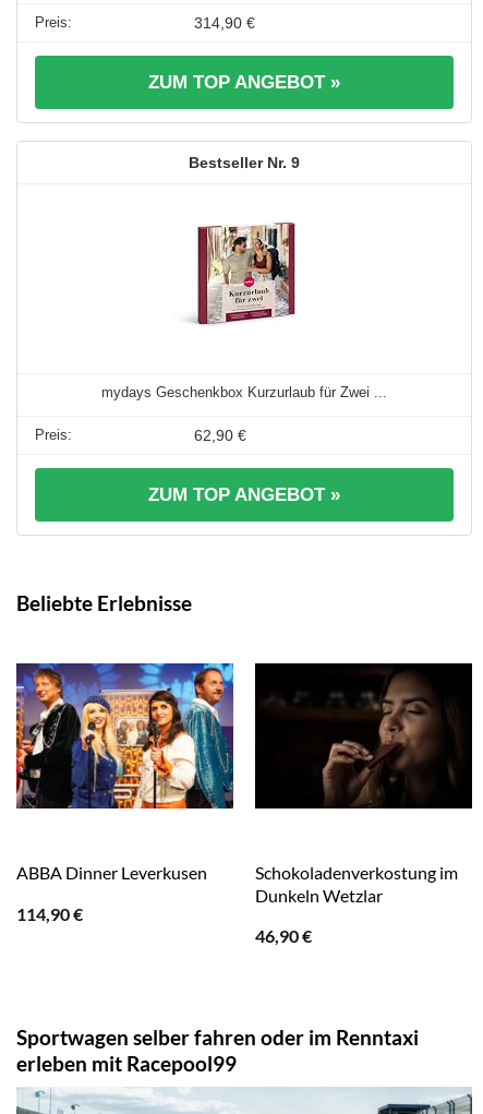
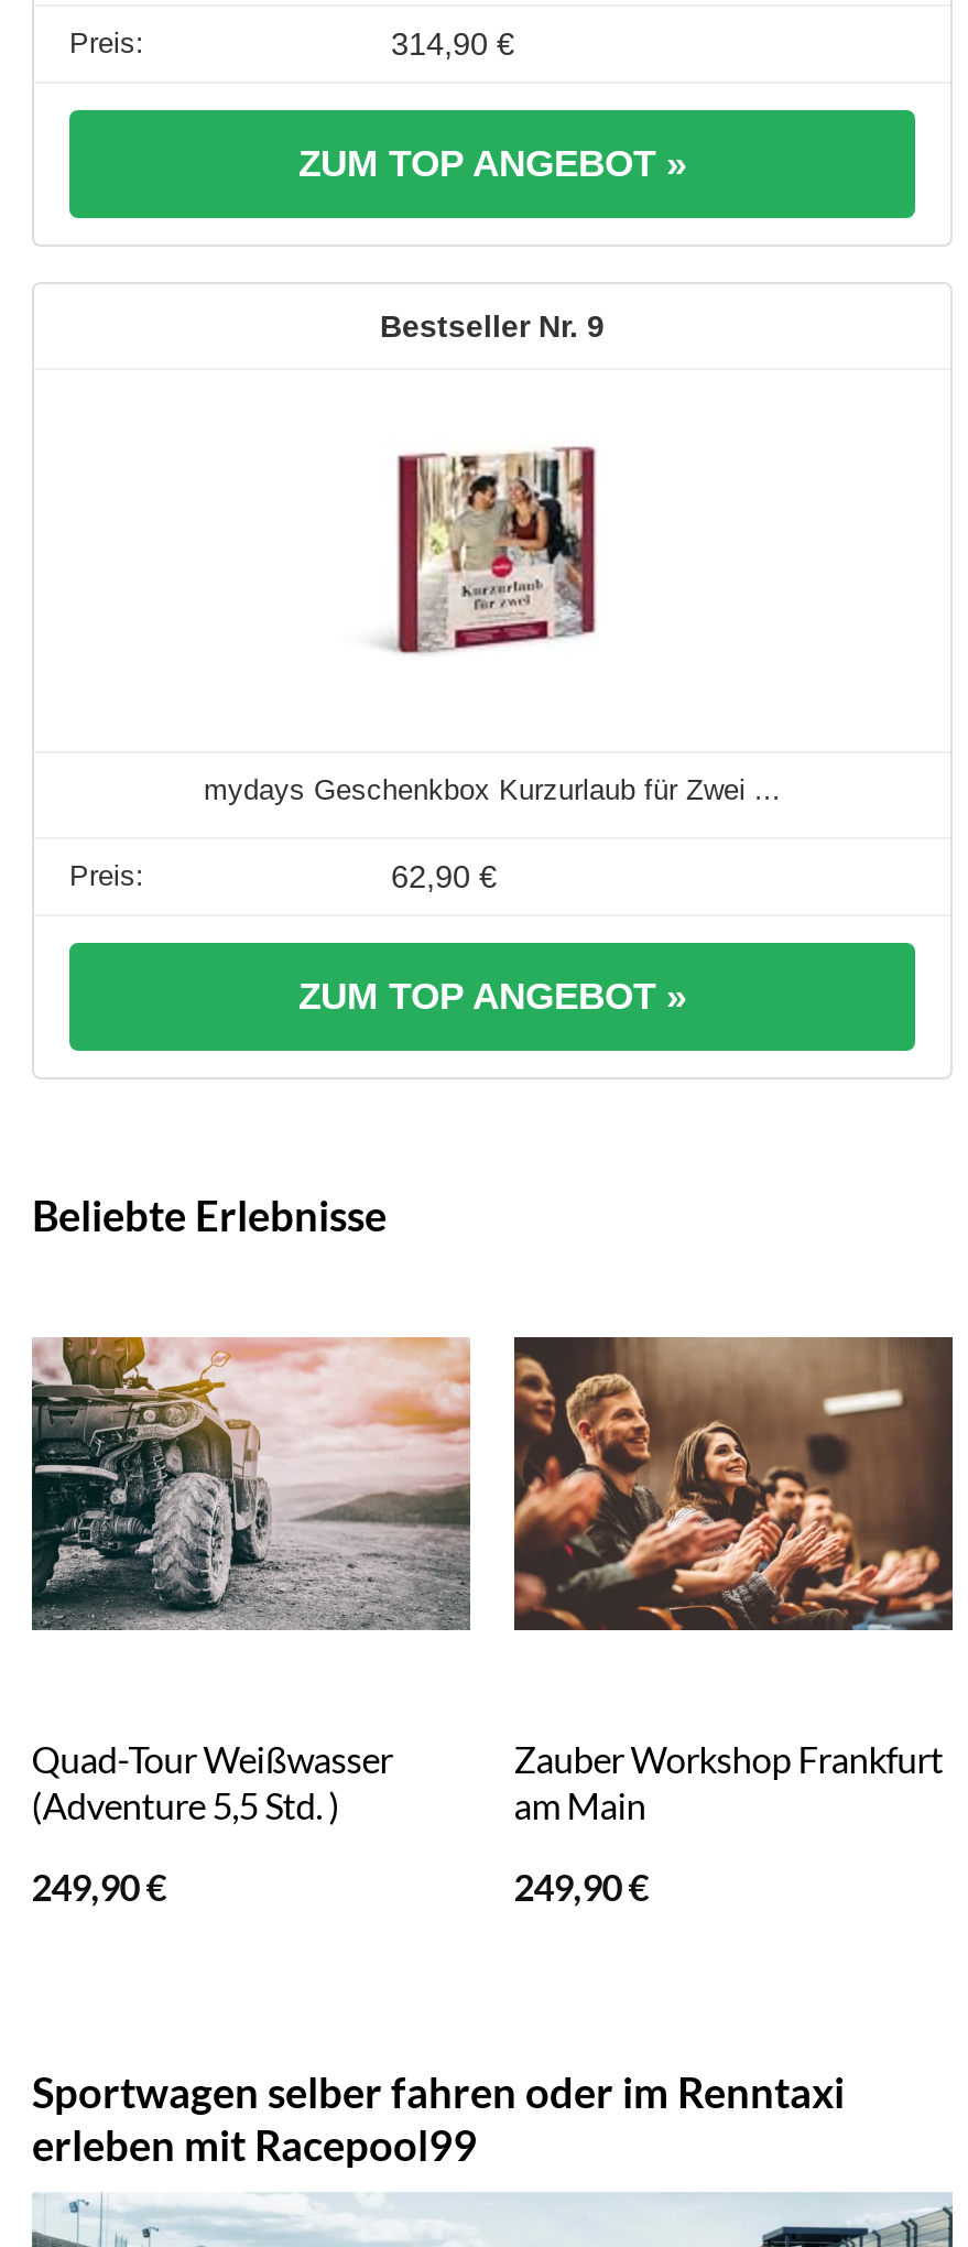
- [image]
+ [image]

- [image]
+ [image]

- ABBA Dinner Leverkusen
+ Quad-Tour Weißwasser
+ (Adventure 5,5 Std. )

- Schokoladenverkostung im
- Dunkeln Wetzlar
+ Zauber Workshop Frankfurt
+ am Main

- 114,90€
+ 249,90€

- 46,90€
+ 249,90€
